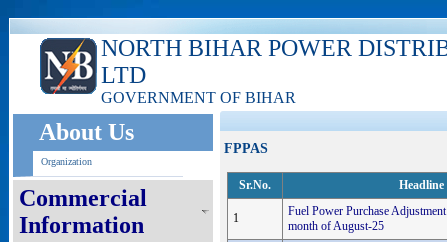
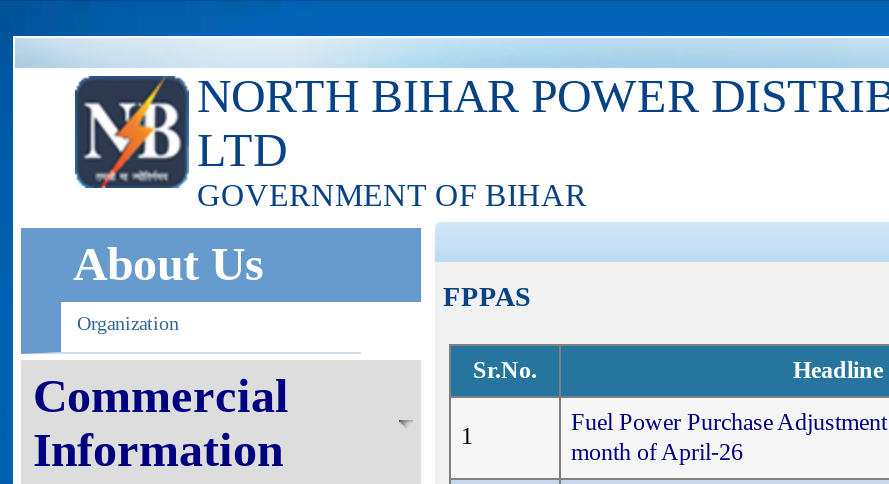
- month of August-25
+ month of April-26
